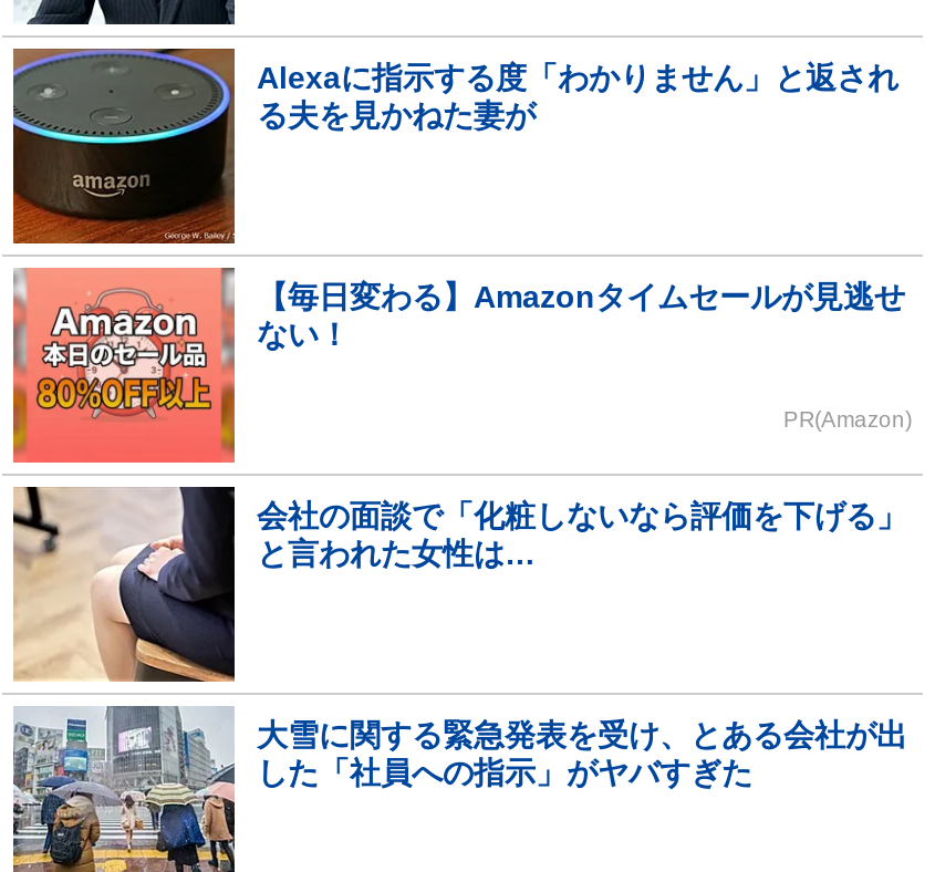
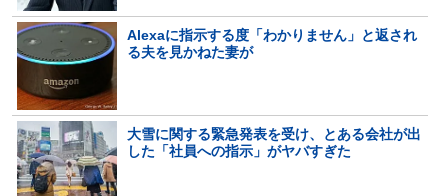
- [image]
- 【毎日変わる】Amazonタイムセールが見逃せ
- ない！
- PR(Amazon)
- 会社の面談で「化粧しないなら評価を下げる」
- と言われた女性は…

- [image]
